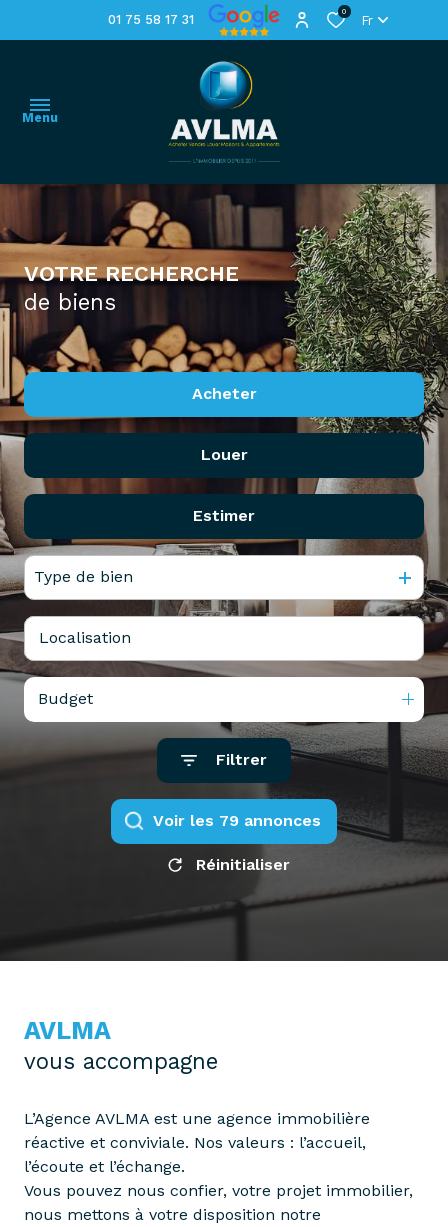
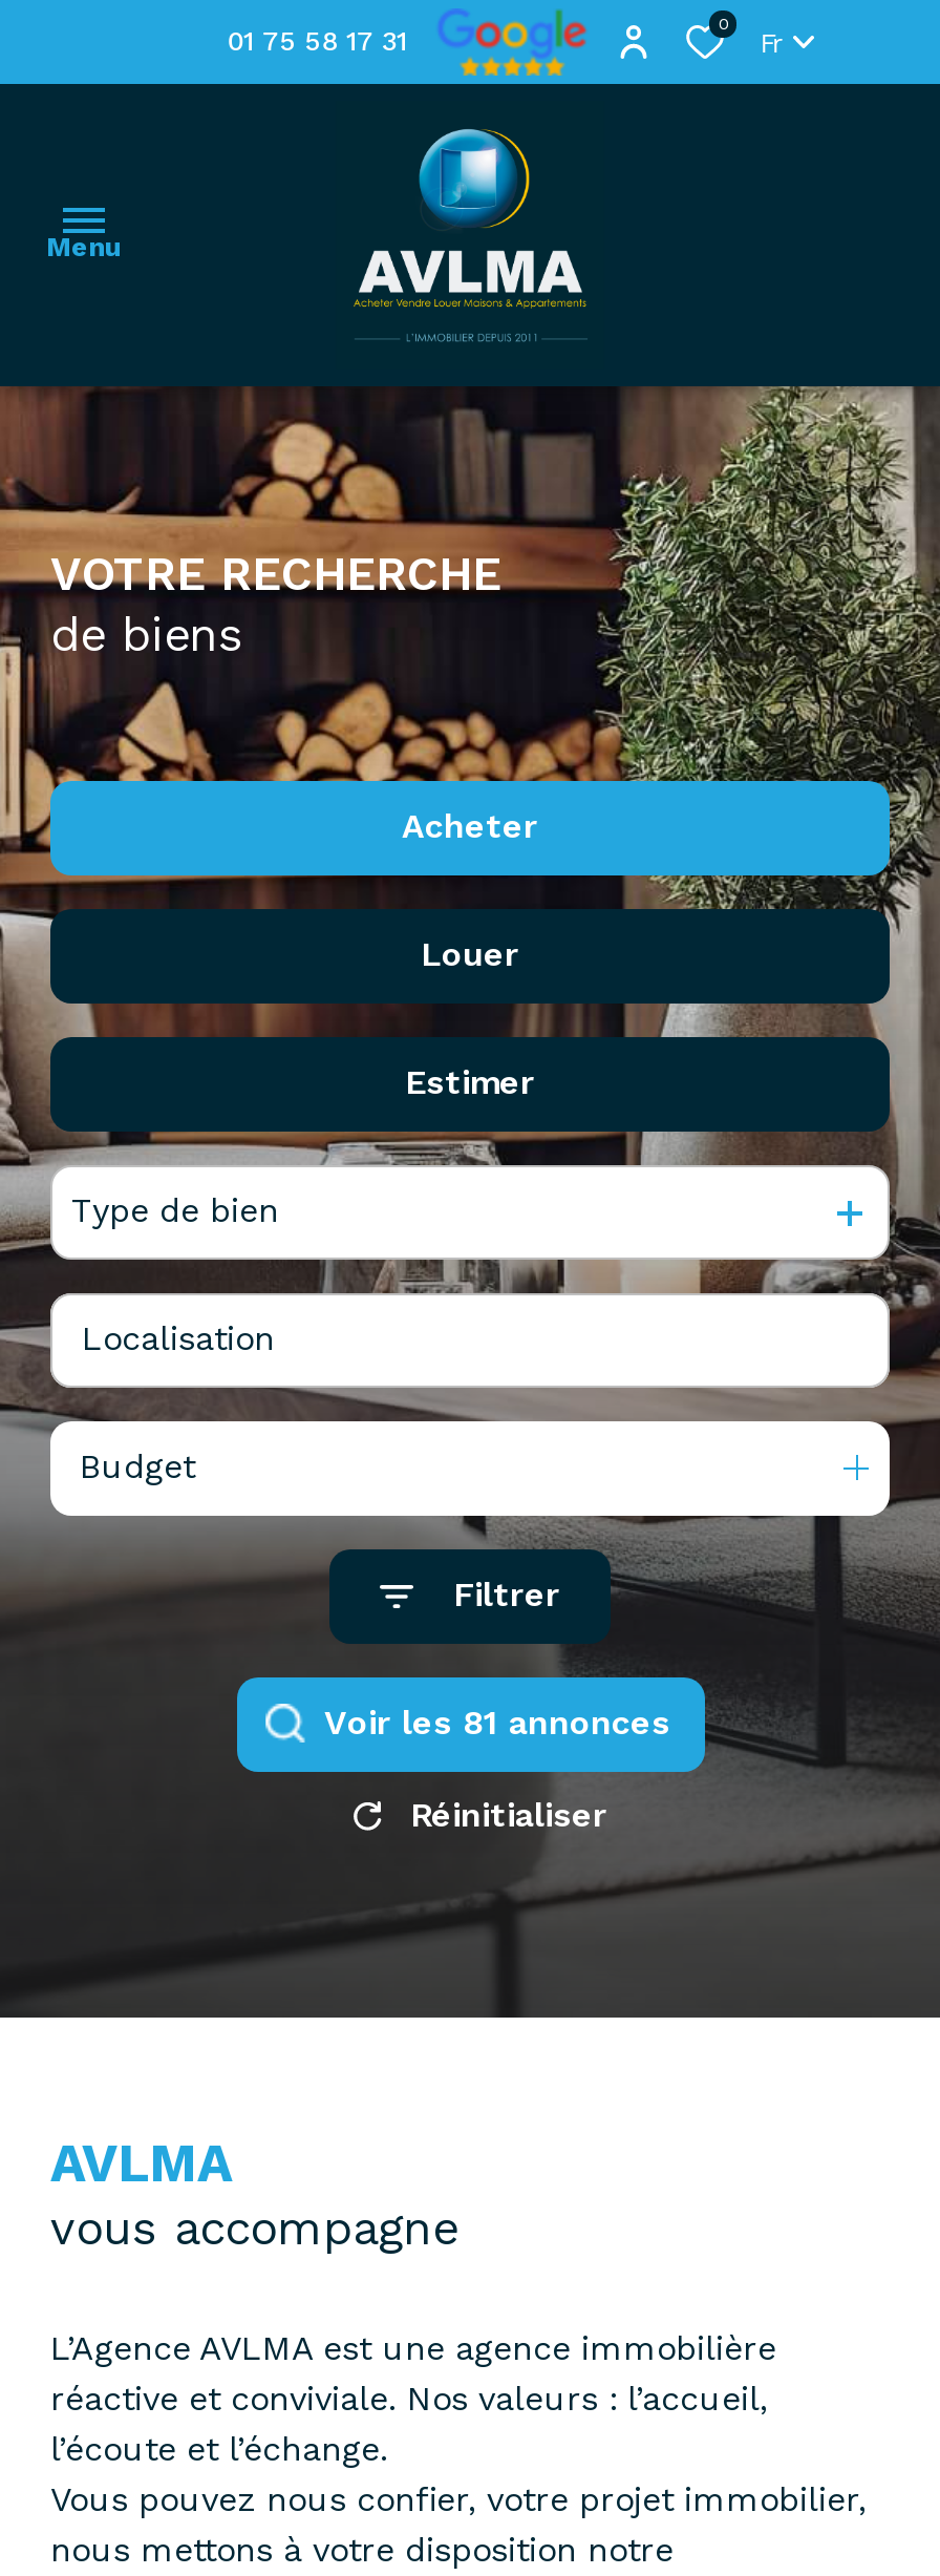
- voir les 79 annonces
+ voir les 81 annonces
